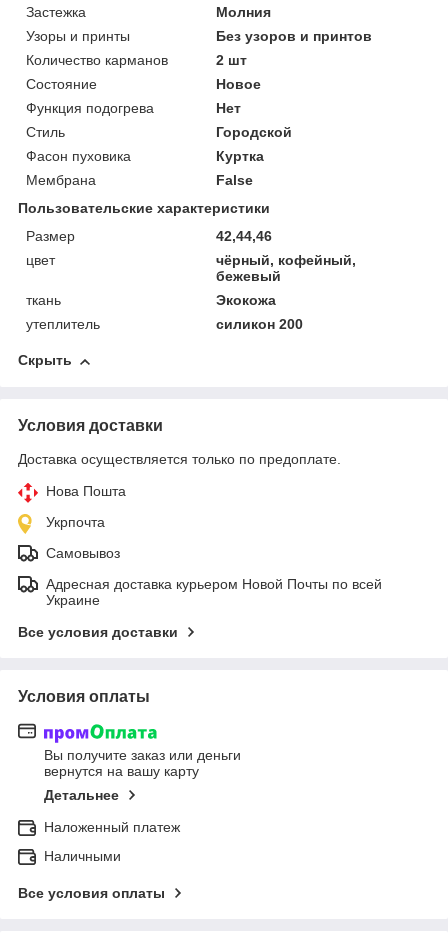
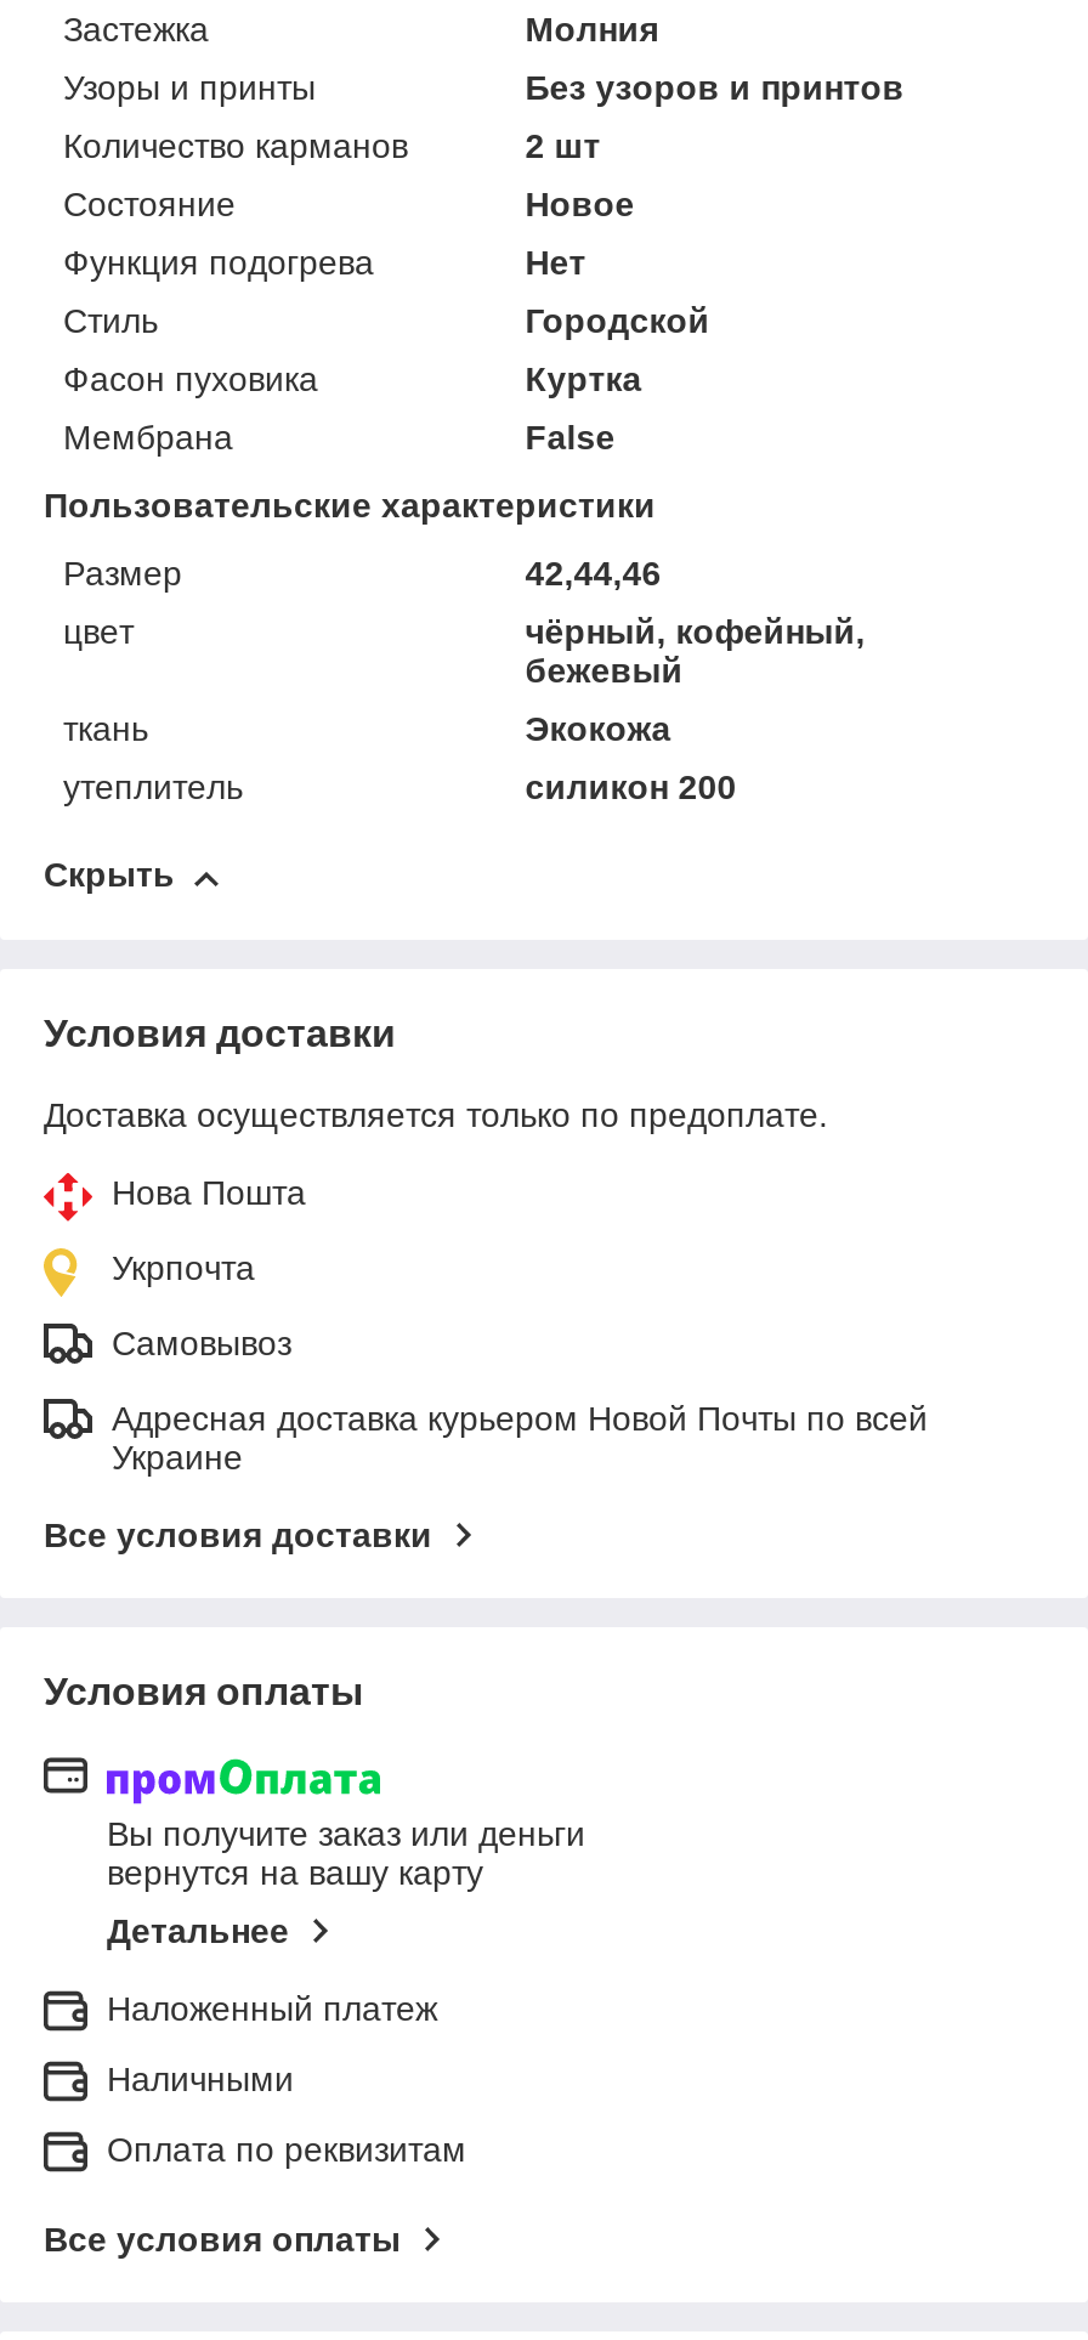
+ Оплата по реквизитам
